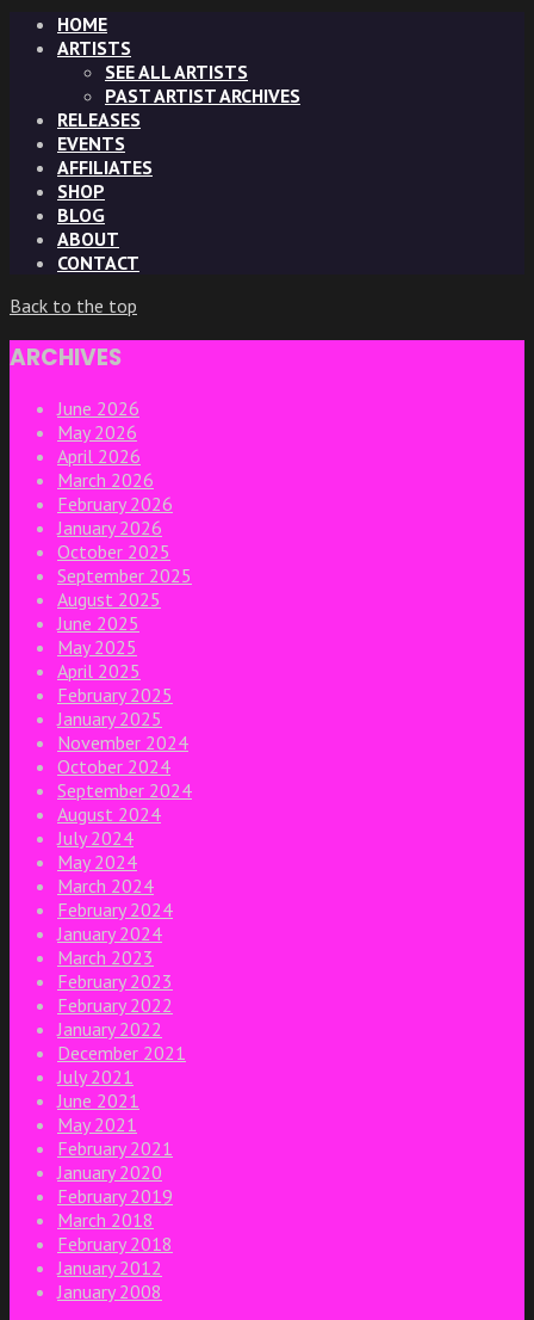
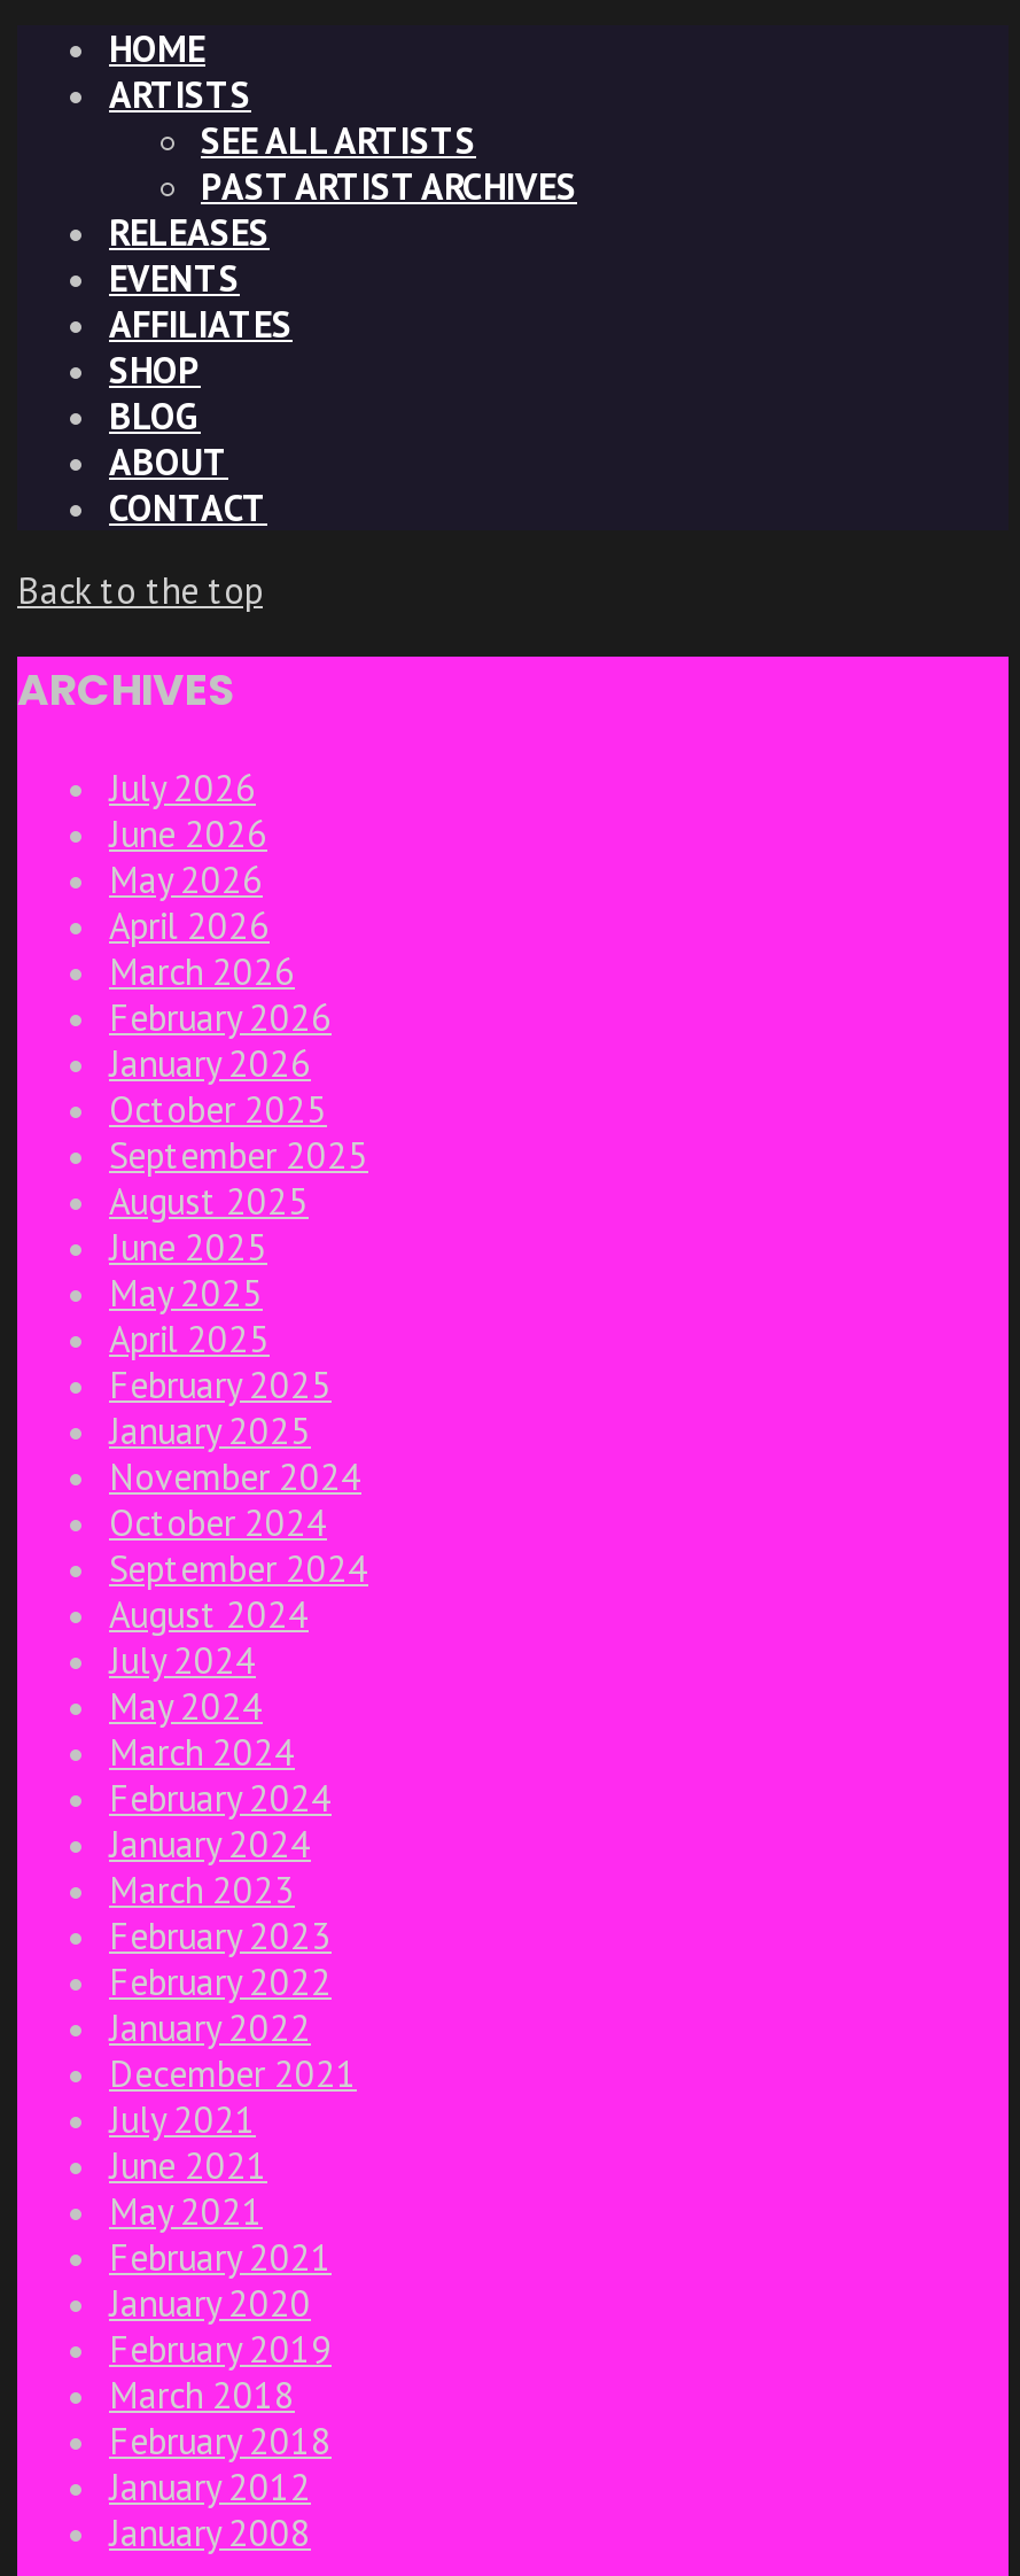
+ July 2026
